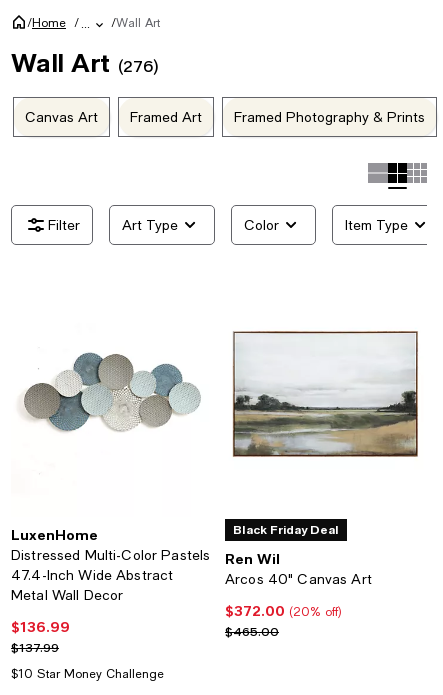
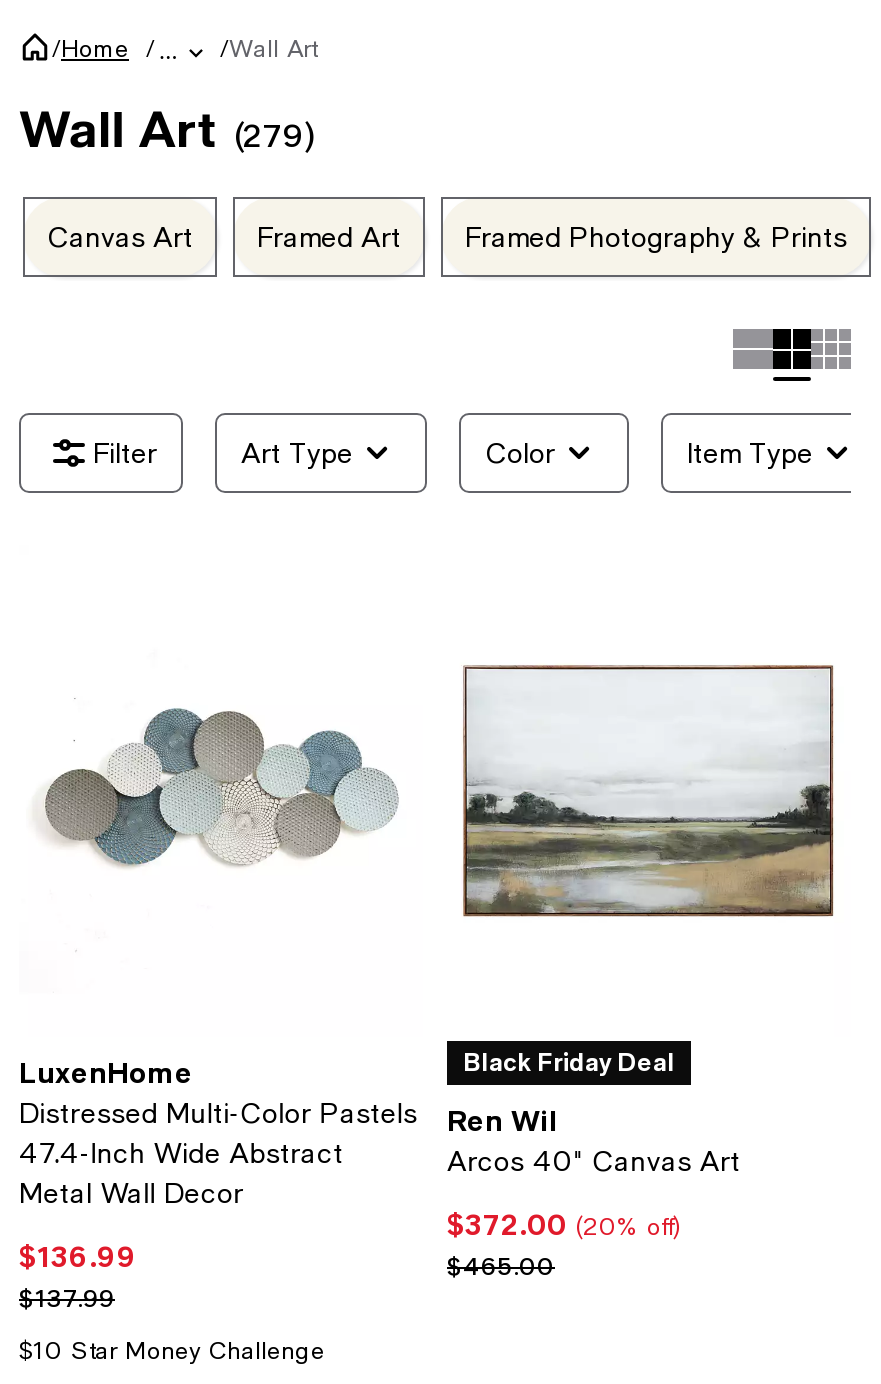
- Wall Art (276)
+ Wall Art (279)
